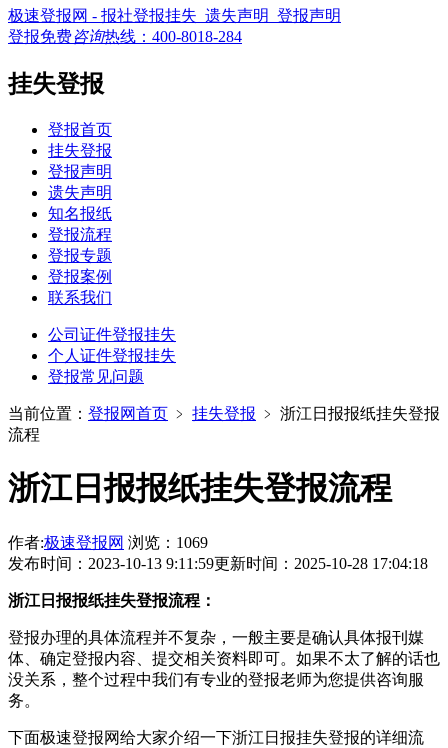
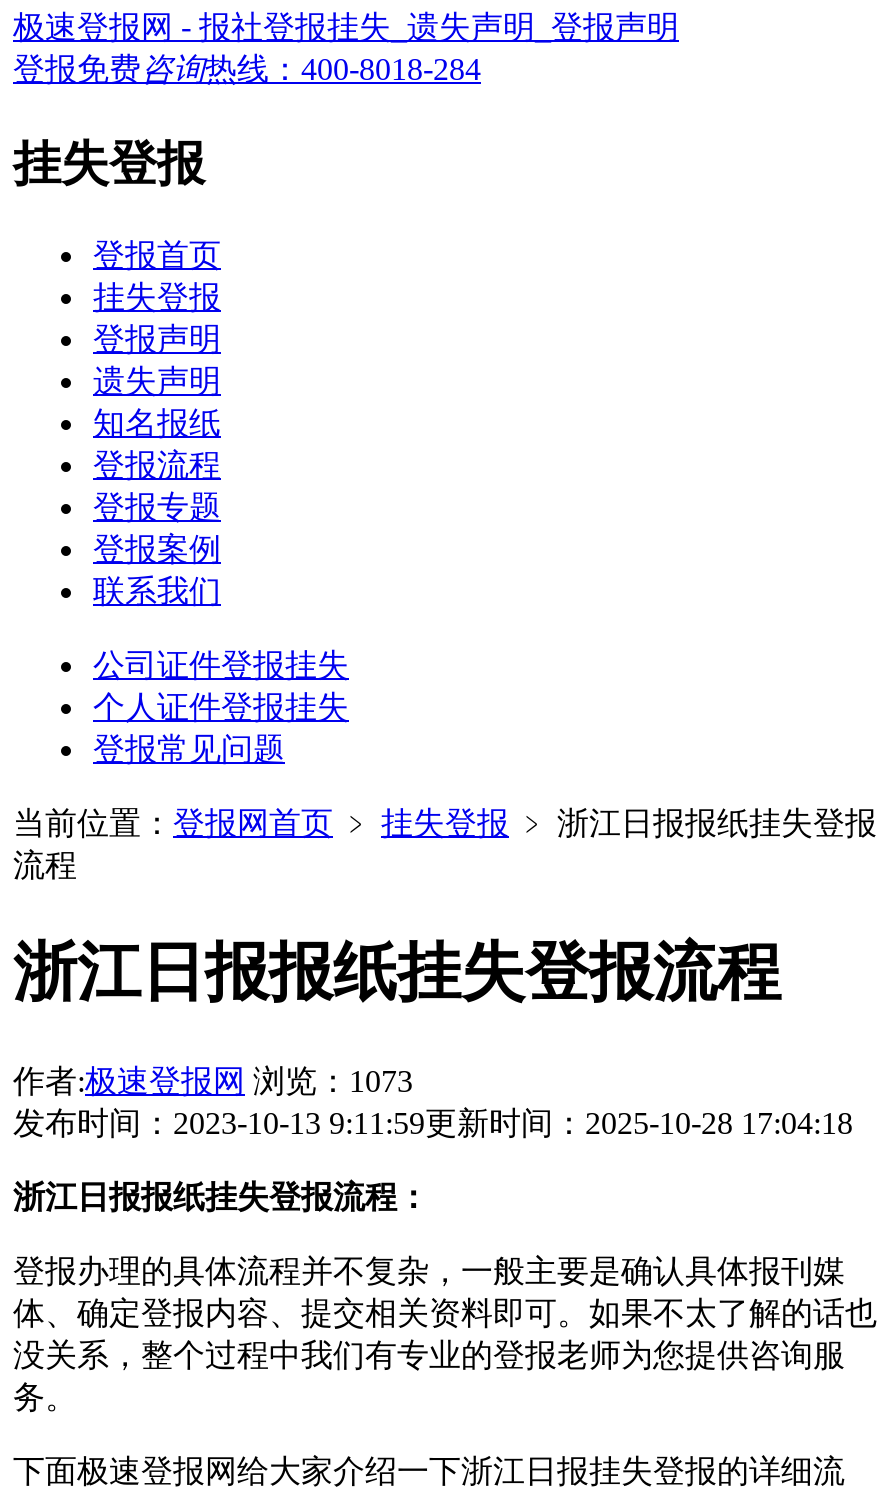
- 作者:极速登报网 浏览：1069
+ 作者:极速登报网 浏览：1073
